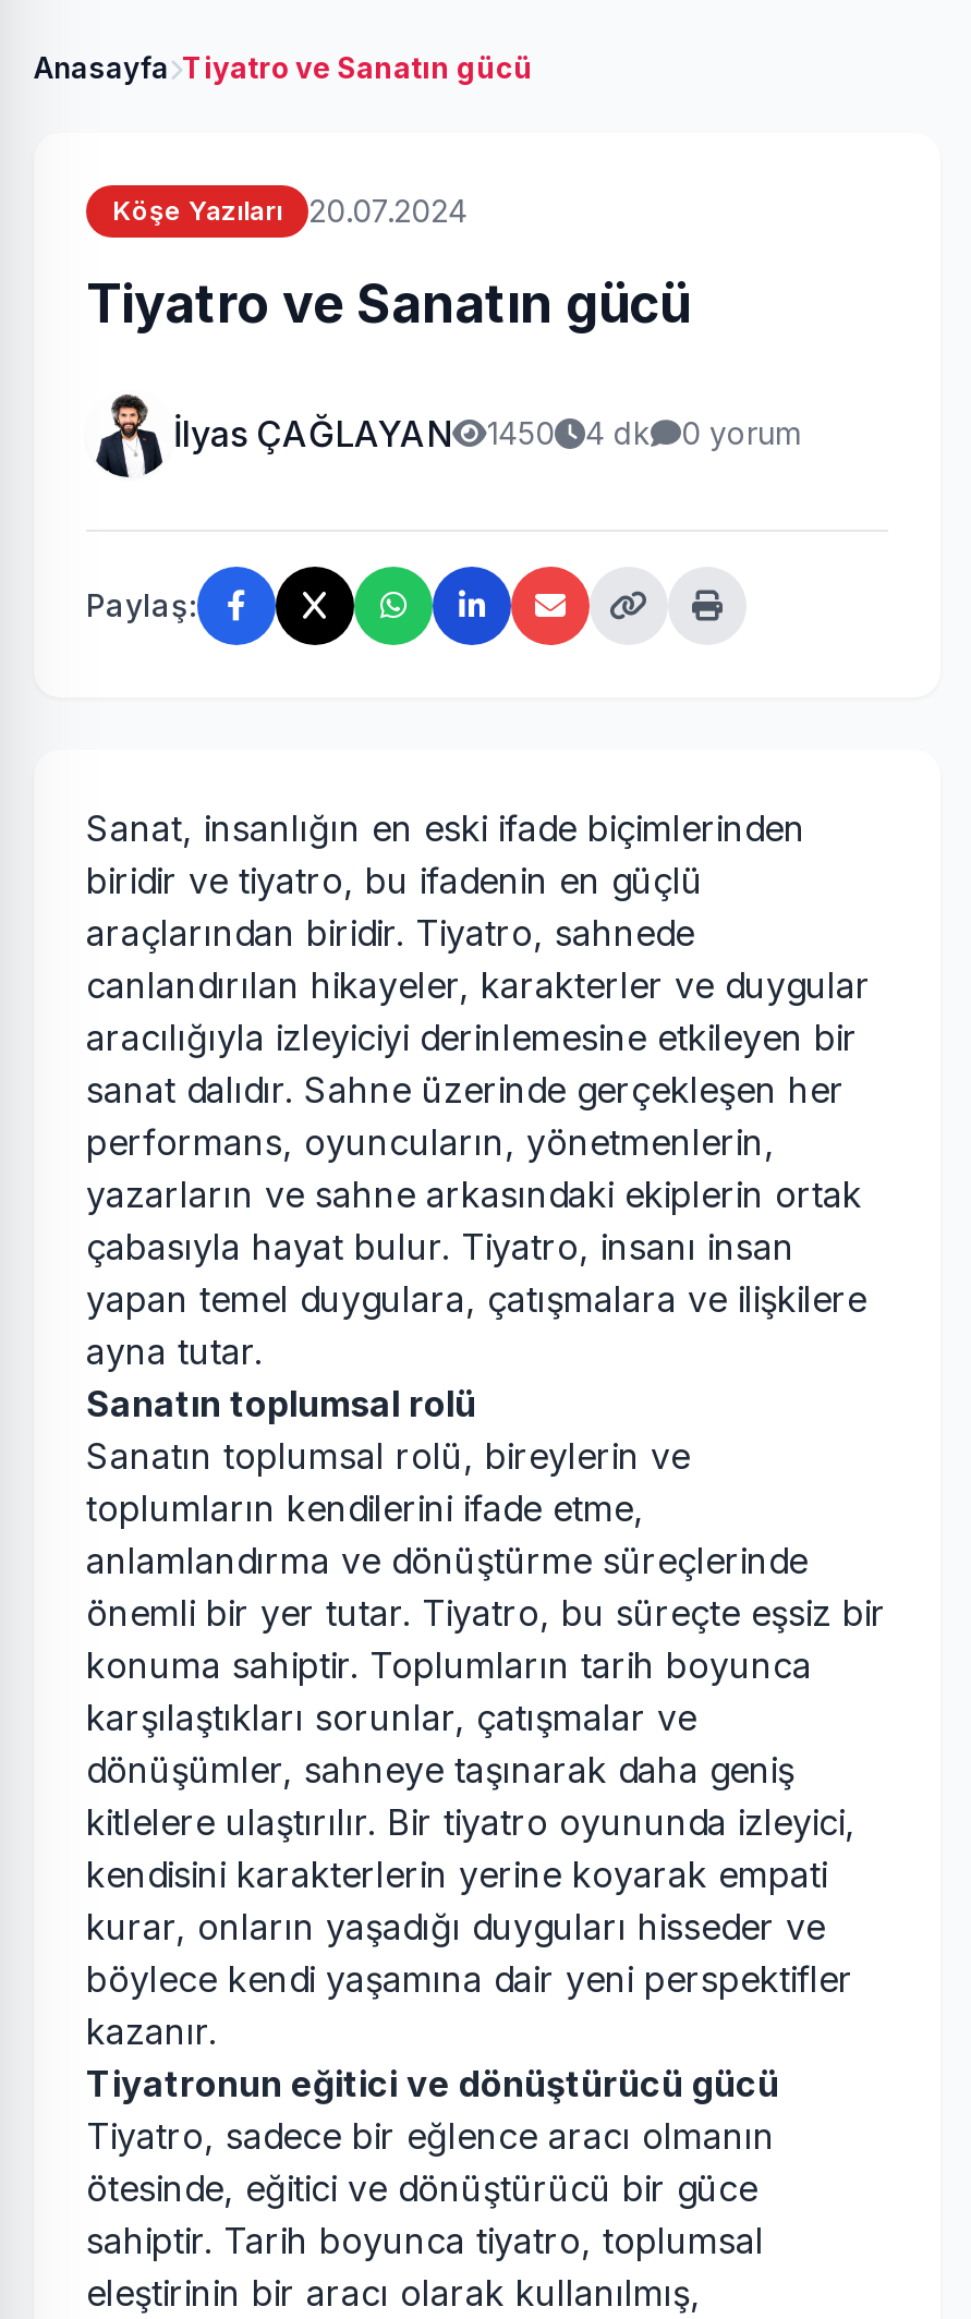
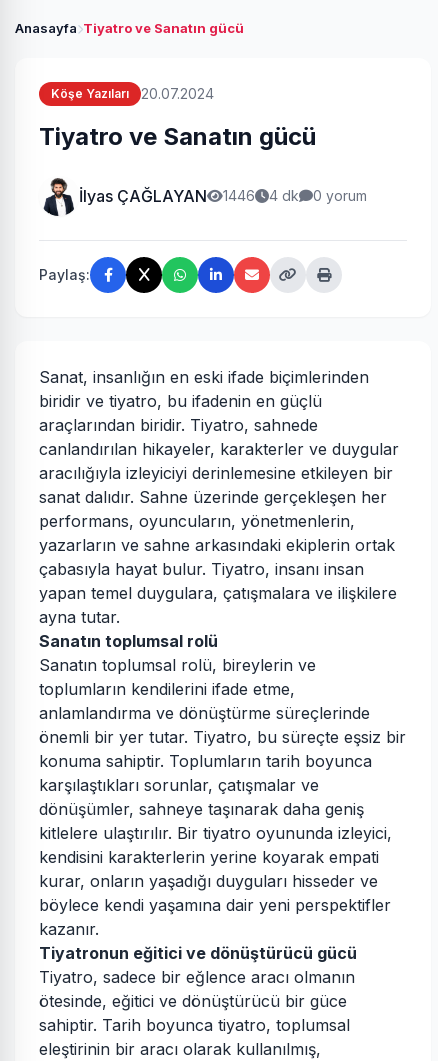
- İlyas ÇAĞLAYAN 1450 4 dk 0 yorum
+ İlyas ÇAĞLAYAN 1446 4 dk 0 yorum
